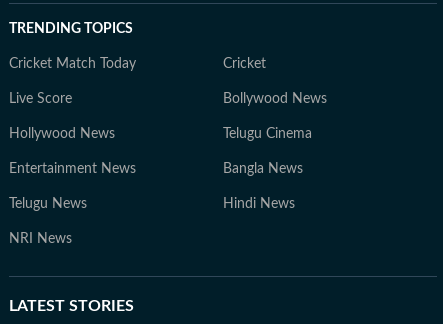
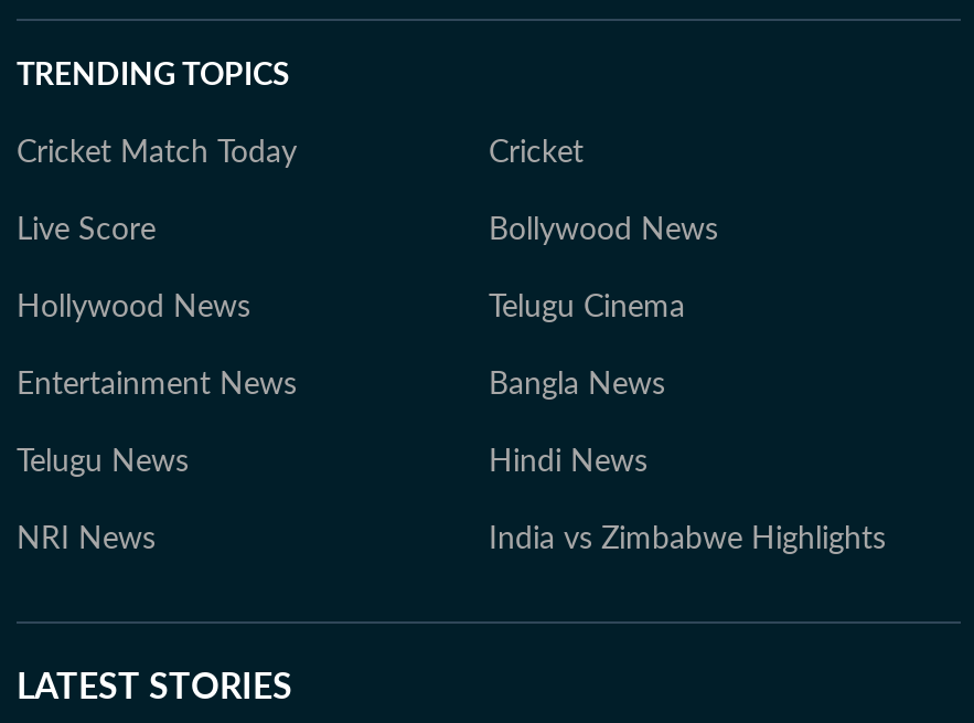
+ India vs Zimbabwe Highlights
